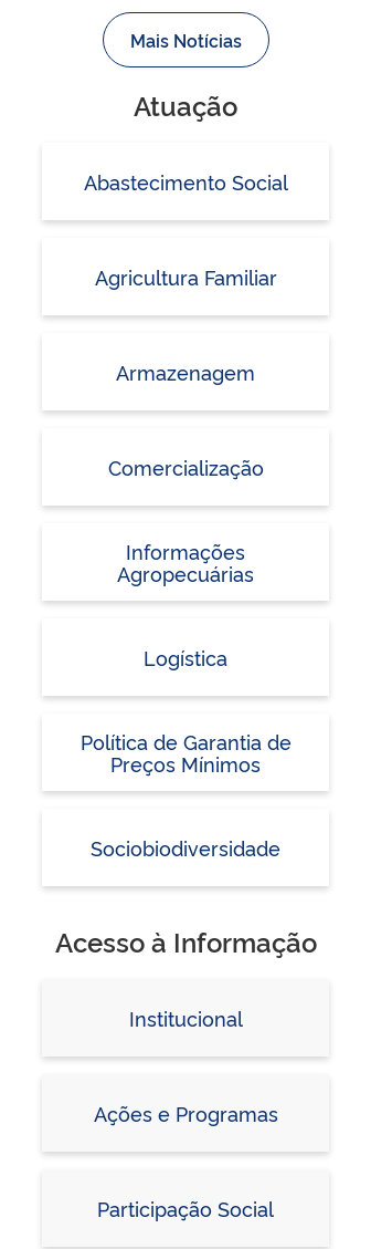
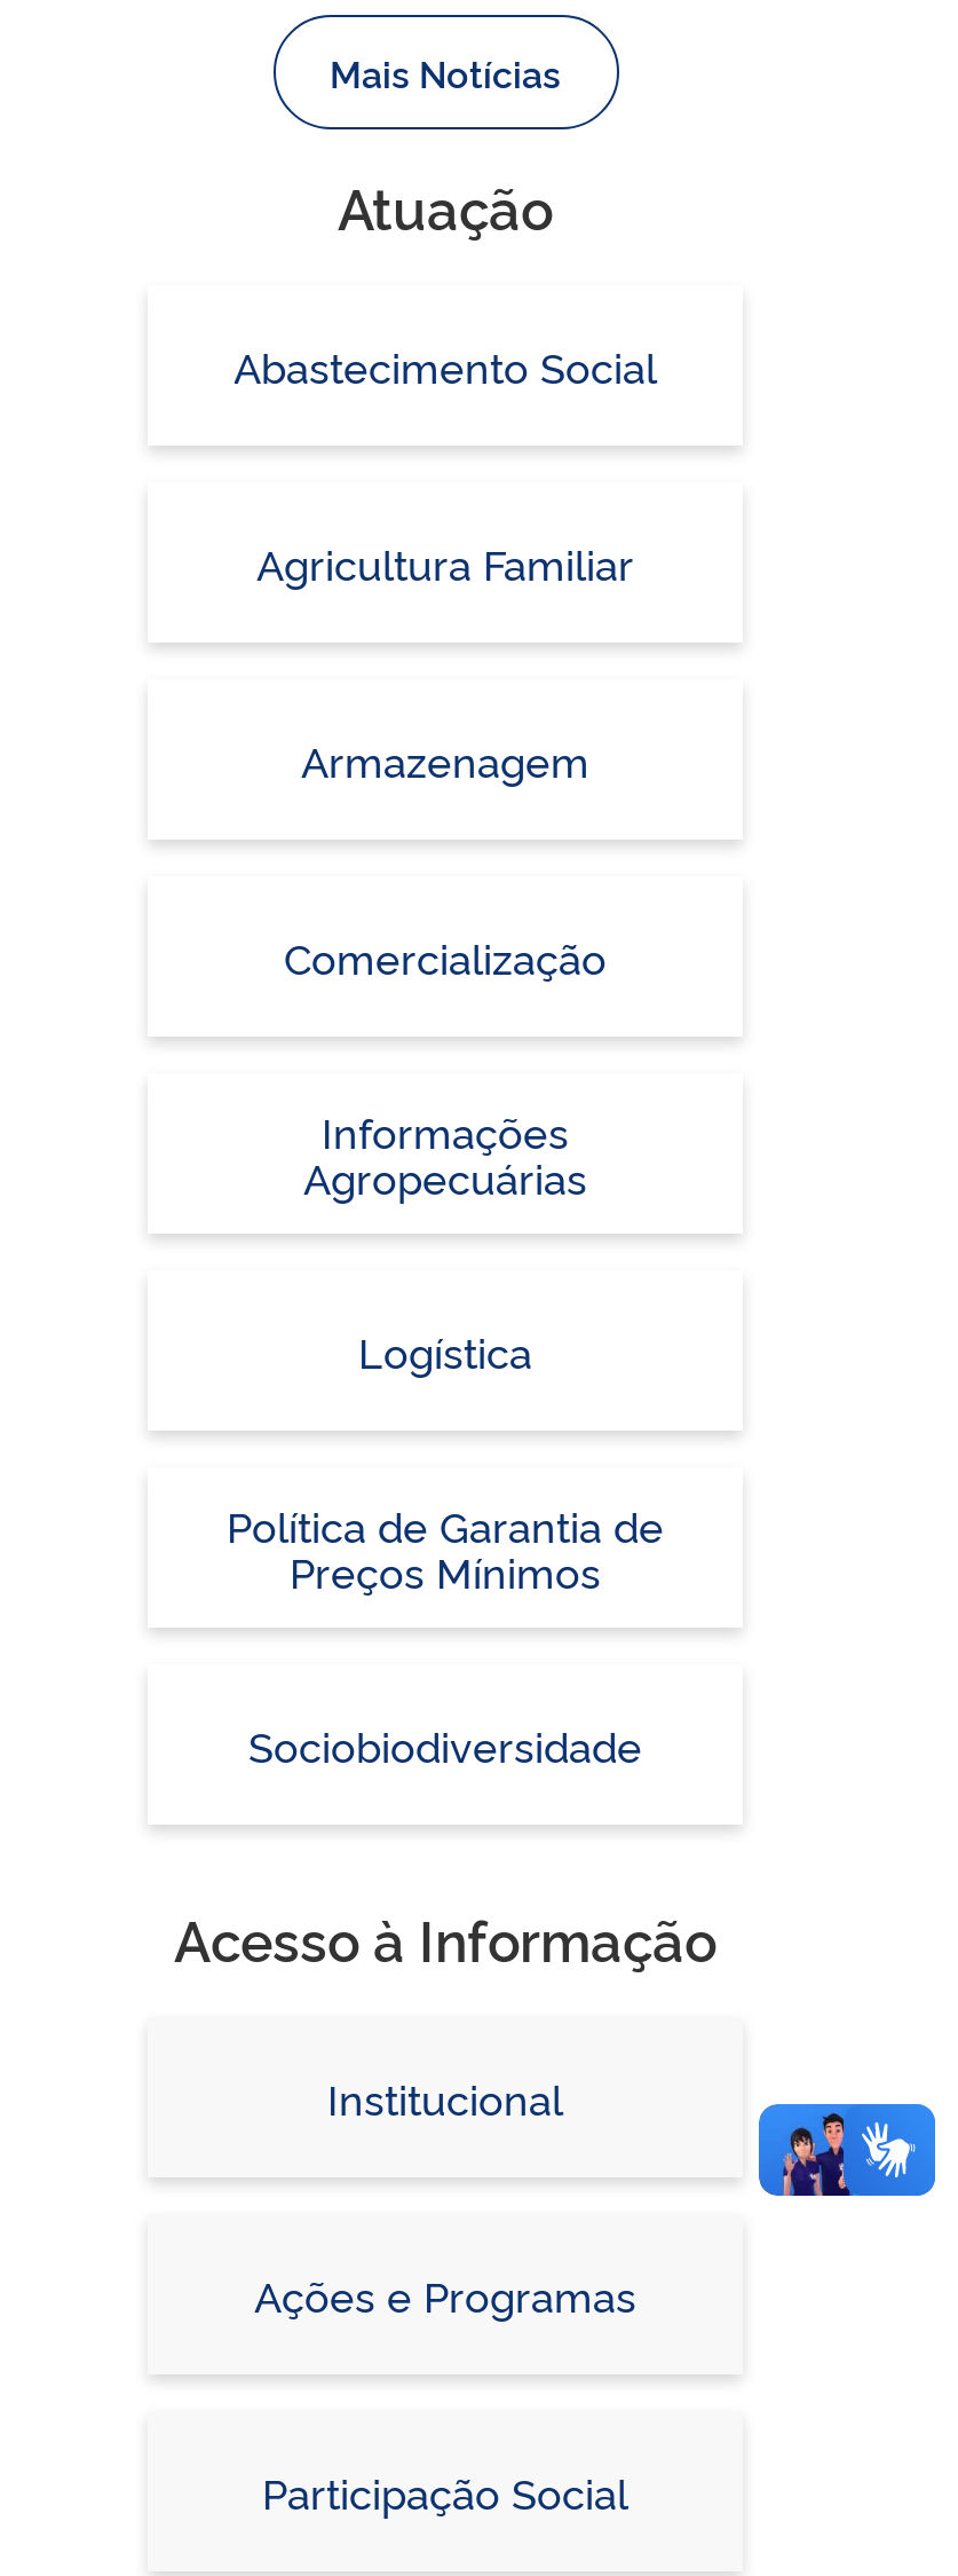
+ [image]
